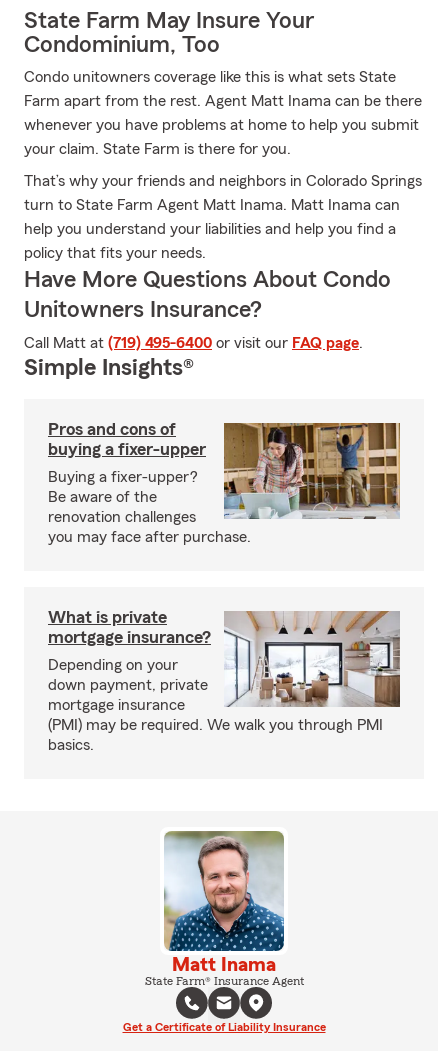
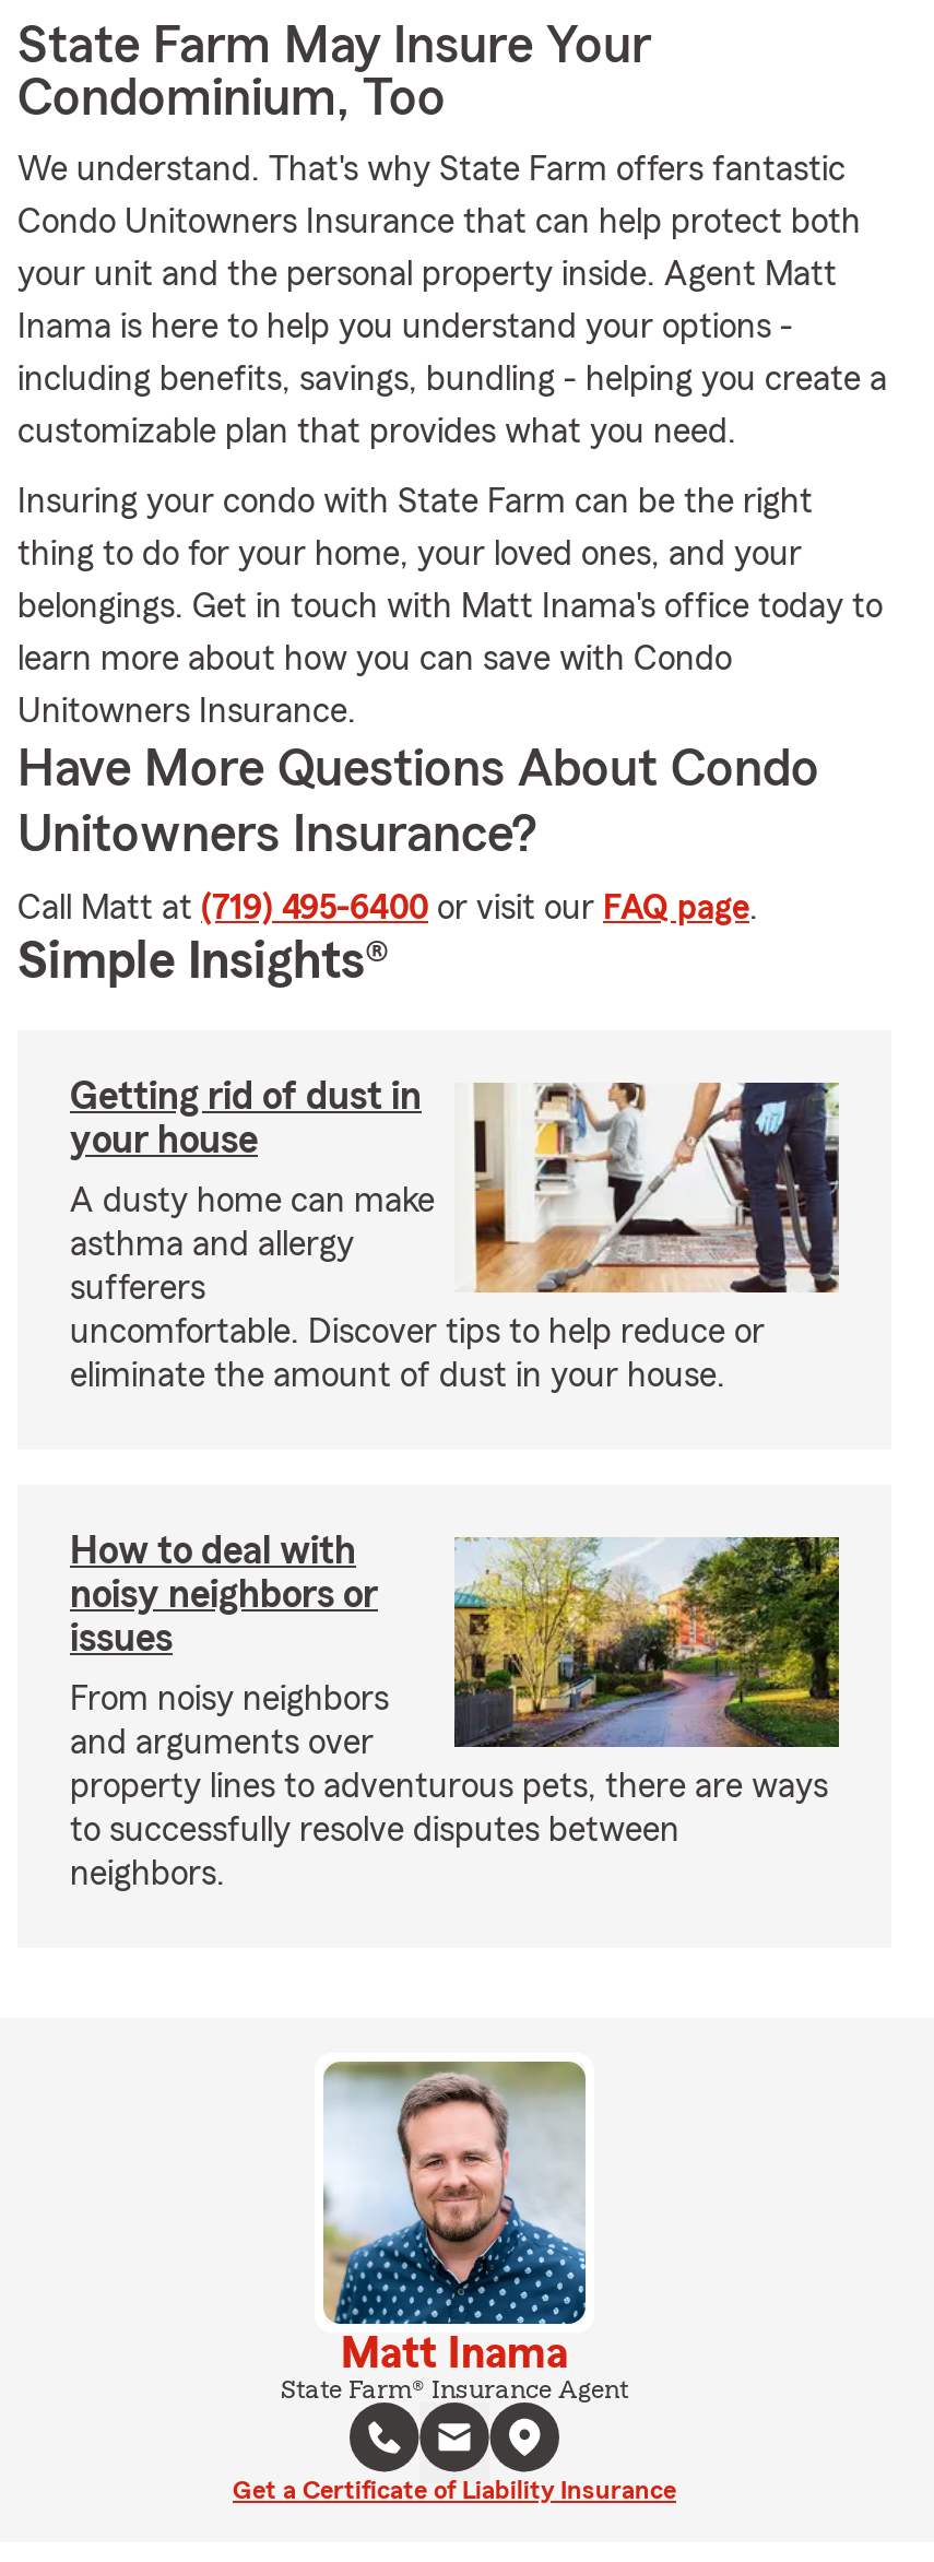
- Condo unitowners coverage like this is what sets State
- Farm apart from the rest. Agent Matt Inama can be there
- whenever you have problems at home to help you submit
- your claim. State Farm is there for you.
- That’s why your friends and neighbors in Colorado Springs
- turn to State Farm Agent Matt Inama. Matt Inama can
- help you understand your liabilities and help you find a
- policy that fits your needs.
+ We understand. That's why State Farm offers fantastic
+ Condo Unitowners Insurance that can help protect both
+ your unit and the personal property inside. Agent Matt
+ Inama is here to help you understand your options -
+ including benefits, savings, bundling - helping you create a
+ customizable plan that provides what you need.
+ Insuring your condo with State Farm can be the right
+ thing to do for your home, your loved ones, and your
+ belongings. Get in touch with Matt Inama's office today to
+ learn more about how you can save with Condo
+ Unitowners Insurance.

- Pros and cons of
- buying a fixer-upper
+ Getting rid of dust in
+ your house

- [image]
- Buying a fixer-upper?
- Be aware of the
- renovation challenges
- you may face after purchase.
+ [image]
+ A dusty home can make
+ asthma and allergy
+ sufferers
+ uncomfortable. Discover tips to help reduce or
+ eliminate the amount of dust in your house.

- What is private
- mortgage insurance?
+ How to deal with
+ noisy neighbors or
+ issues

- [image]
- Depending on your
- down payment, private
- mortgage insurance
- (PMI) may be required. We walk you through PMI
- basics.
+ [image]
+ From noisy neighbors
+ and arguments over
+ property lines to adventurous pets, there are ways
+ to successfully resolve disputes between
+ neighbors.
